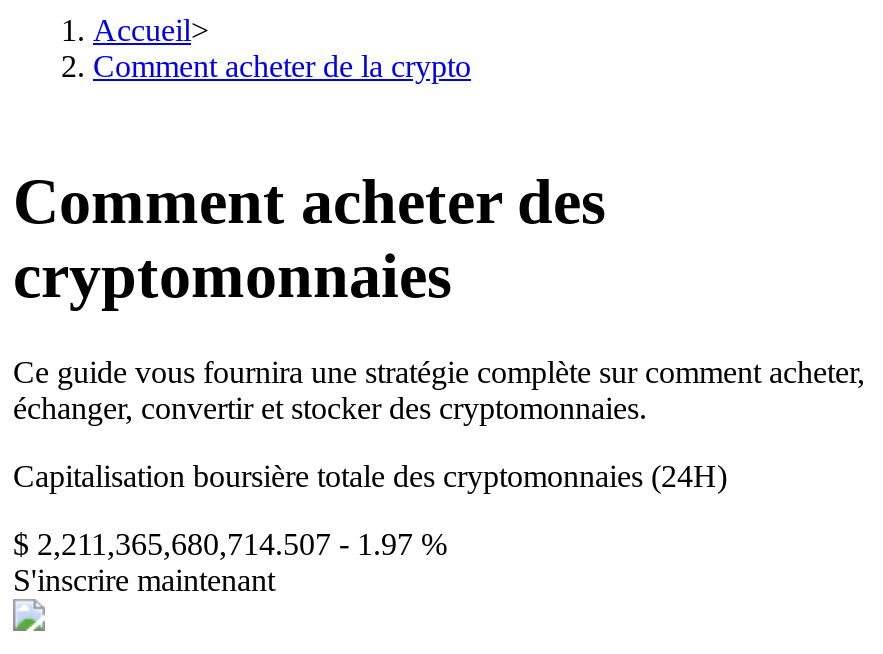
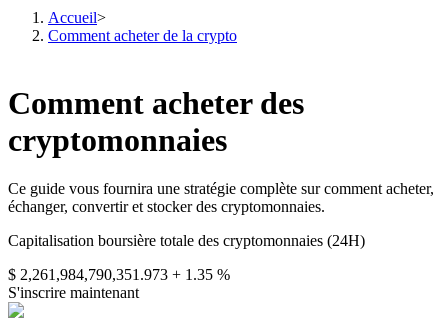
- $ 2,211,365,680,714.507 - 1.97 %
+ $ 2,261,984,790,351.973 + 1.35 %
